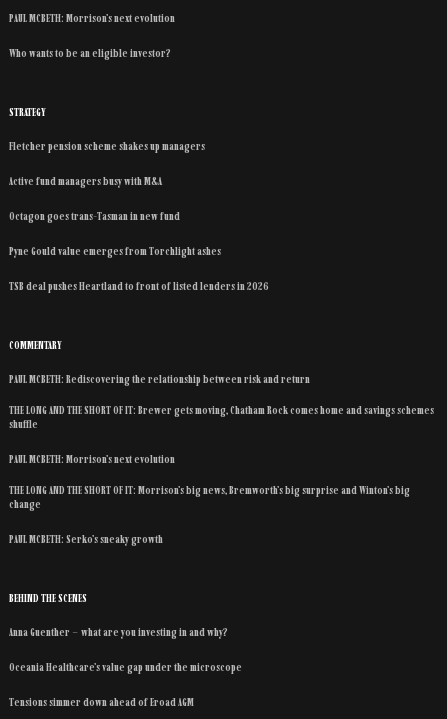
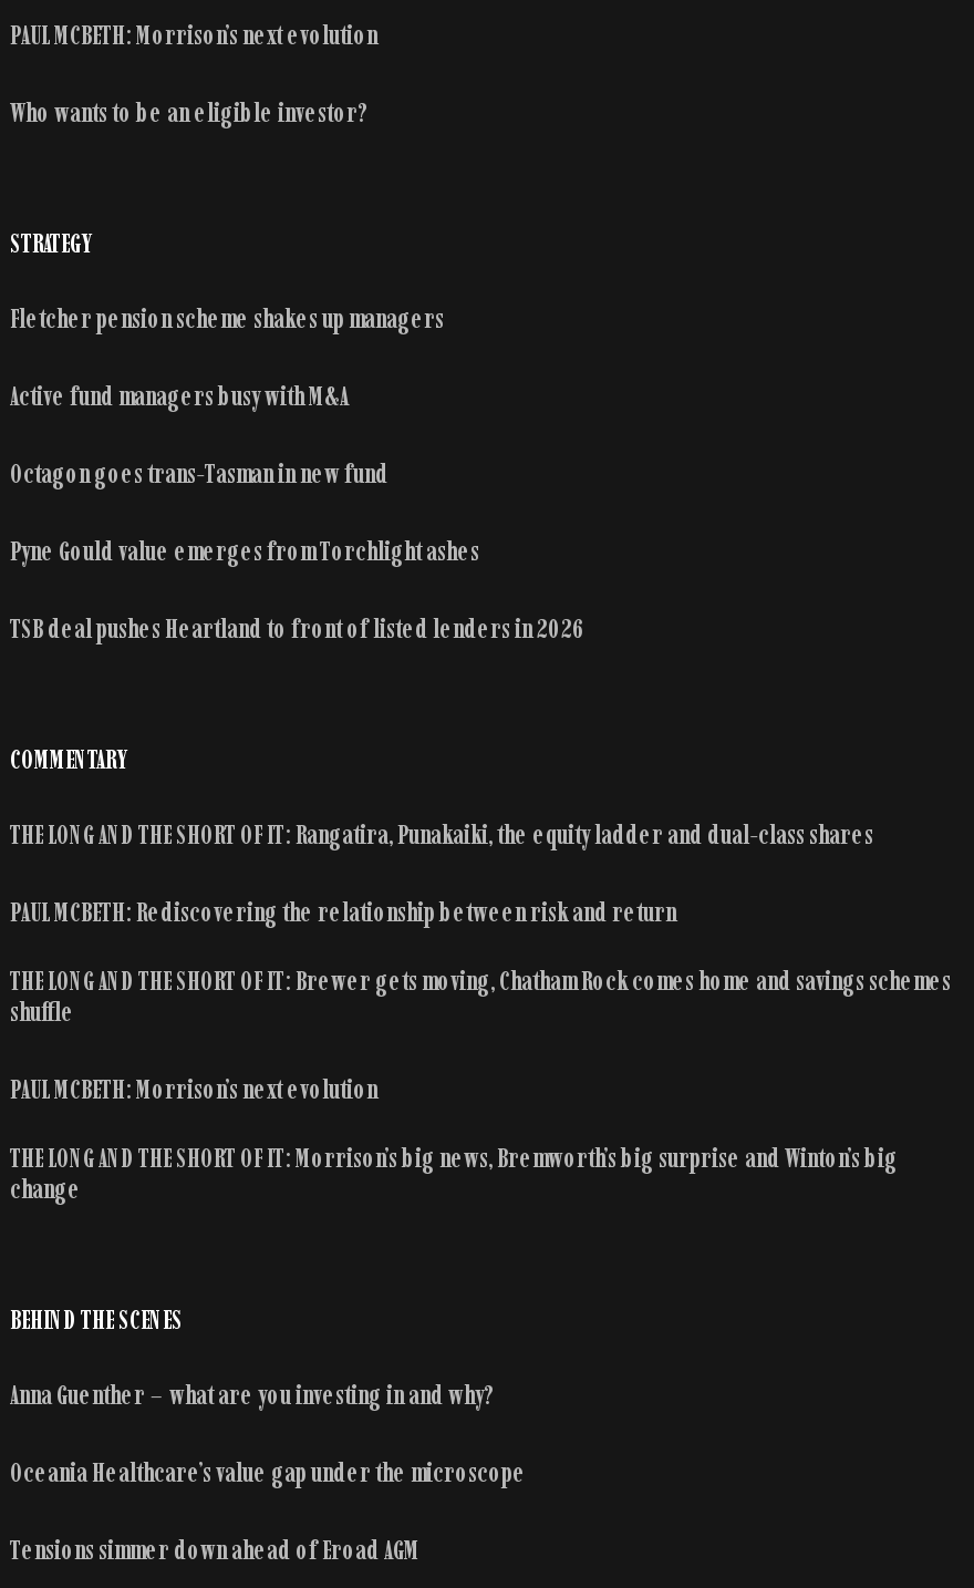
+ THE LONG AND THE SHORT OF IT: Rangatira, Punakaiki, the equity ladder and dual-class shares

moved down: PAUL MCBETH: Rediscovering the relationship between risk and return | THE LONG AND THE SHORT OF IT: Brewer gets moving, Chatham Rock comes home and savings schemes | shuffle | PAUL MCBETH: Morrison’s next evolution | THE LONG AND THE SHORT OF IT: Morrison’s big news, Bremworth’s big surprise and Winton’s big | change

- PAUL MCBETH: Serko’s sneaky growth
